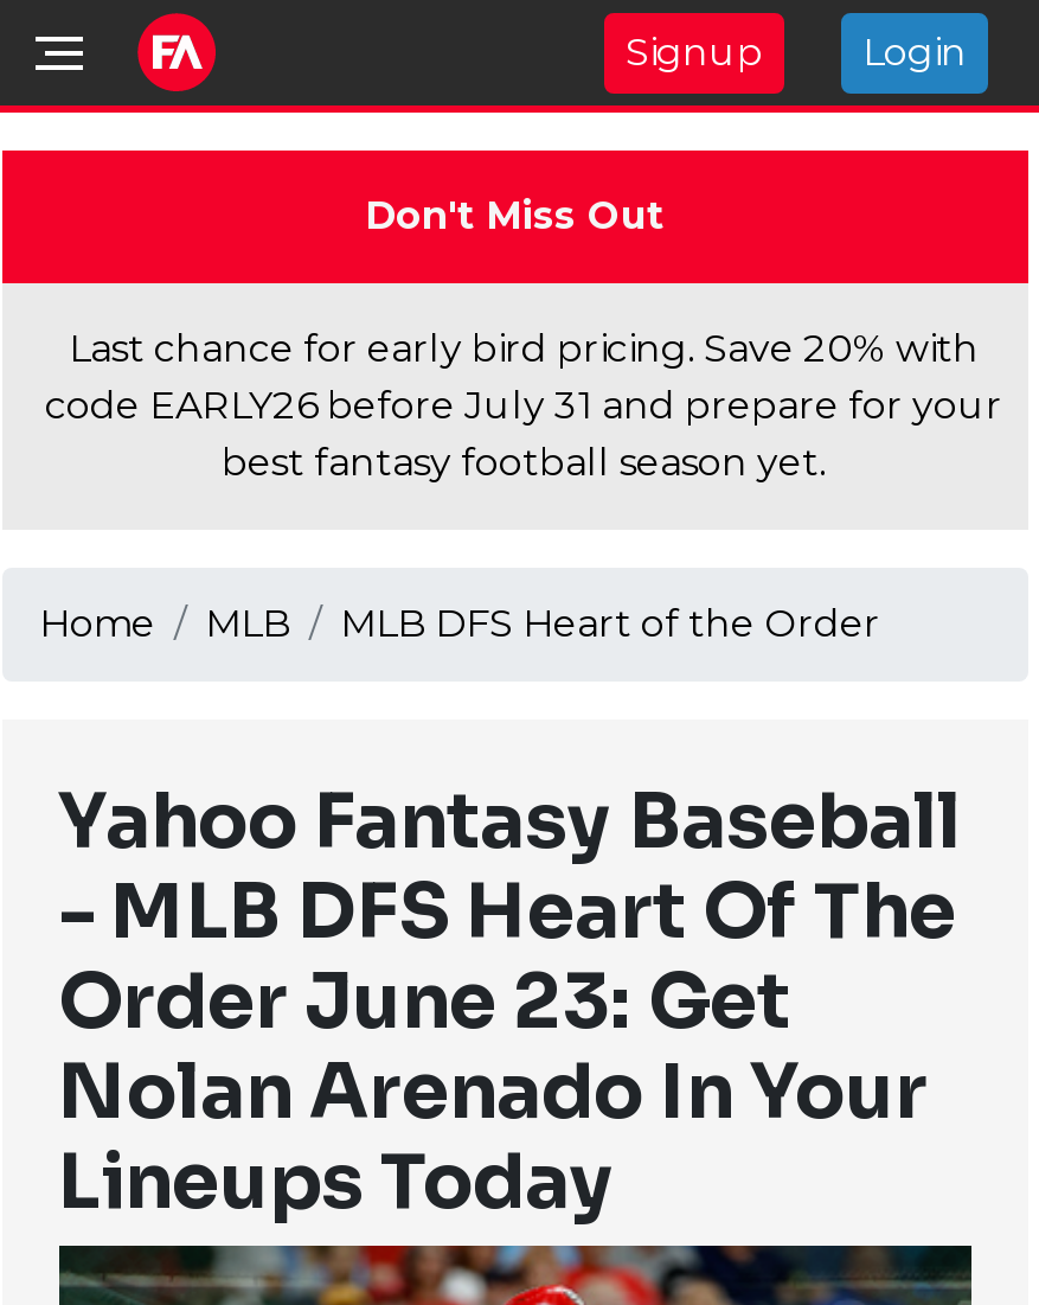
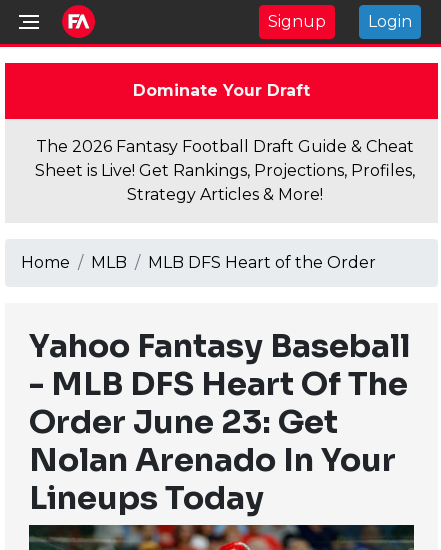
- Don't Miss Out
+ Dominate Your Draft

- Last chance for early bird pricing. Save 20% with
- code EARLY26 before July 31 and prepare for your
- best fantasy football season yet.
+ The 2026 Fantasy Football Draft Guide & Cheat
+ Sheet is Live! Get Rankings, Projections, Profiles,
+ Strategy Articles & More!
